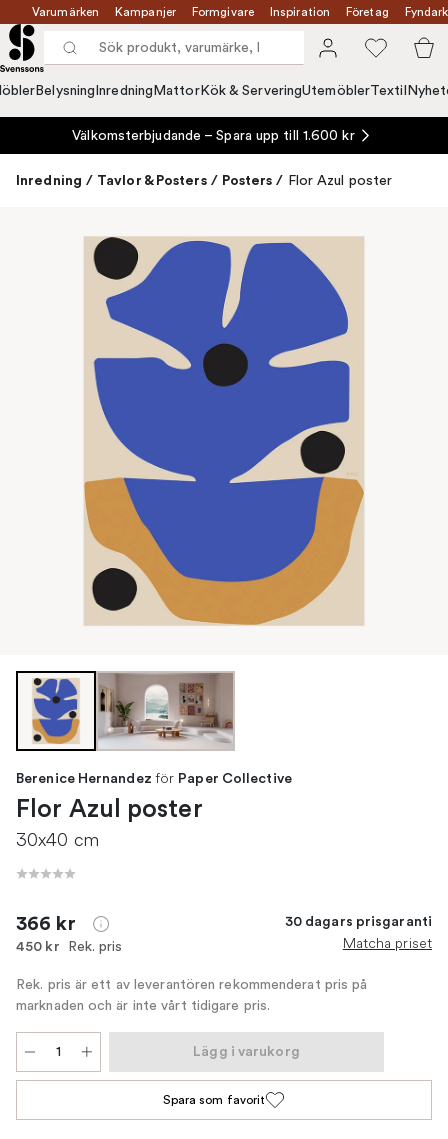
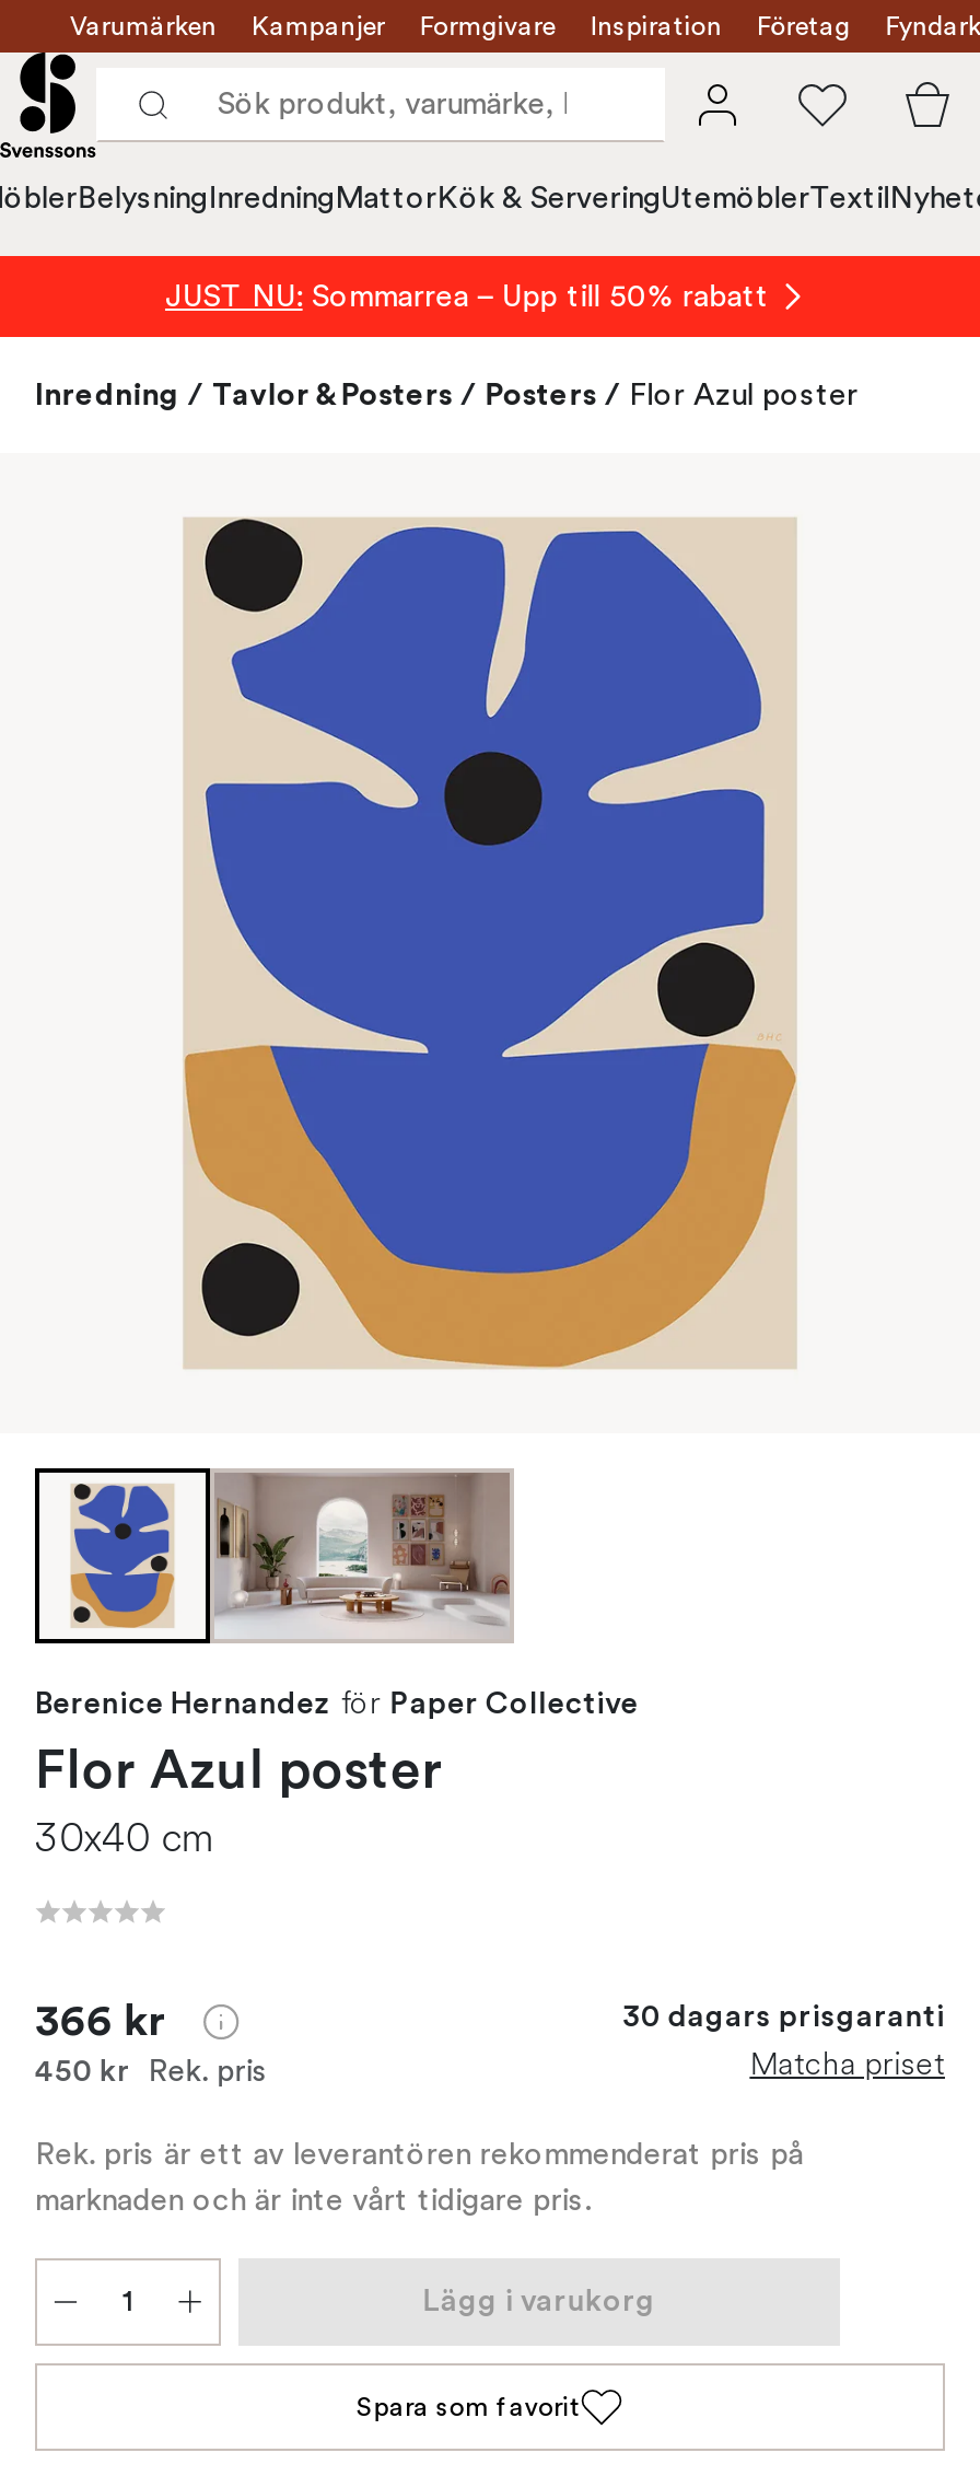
- Välkomsterbjudande – Spara upp till 1.600 kr
+ JUST NU: Sommarrea – Upp till 50% rabatt
